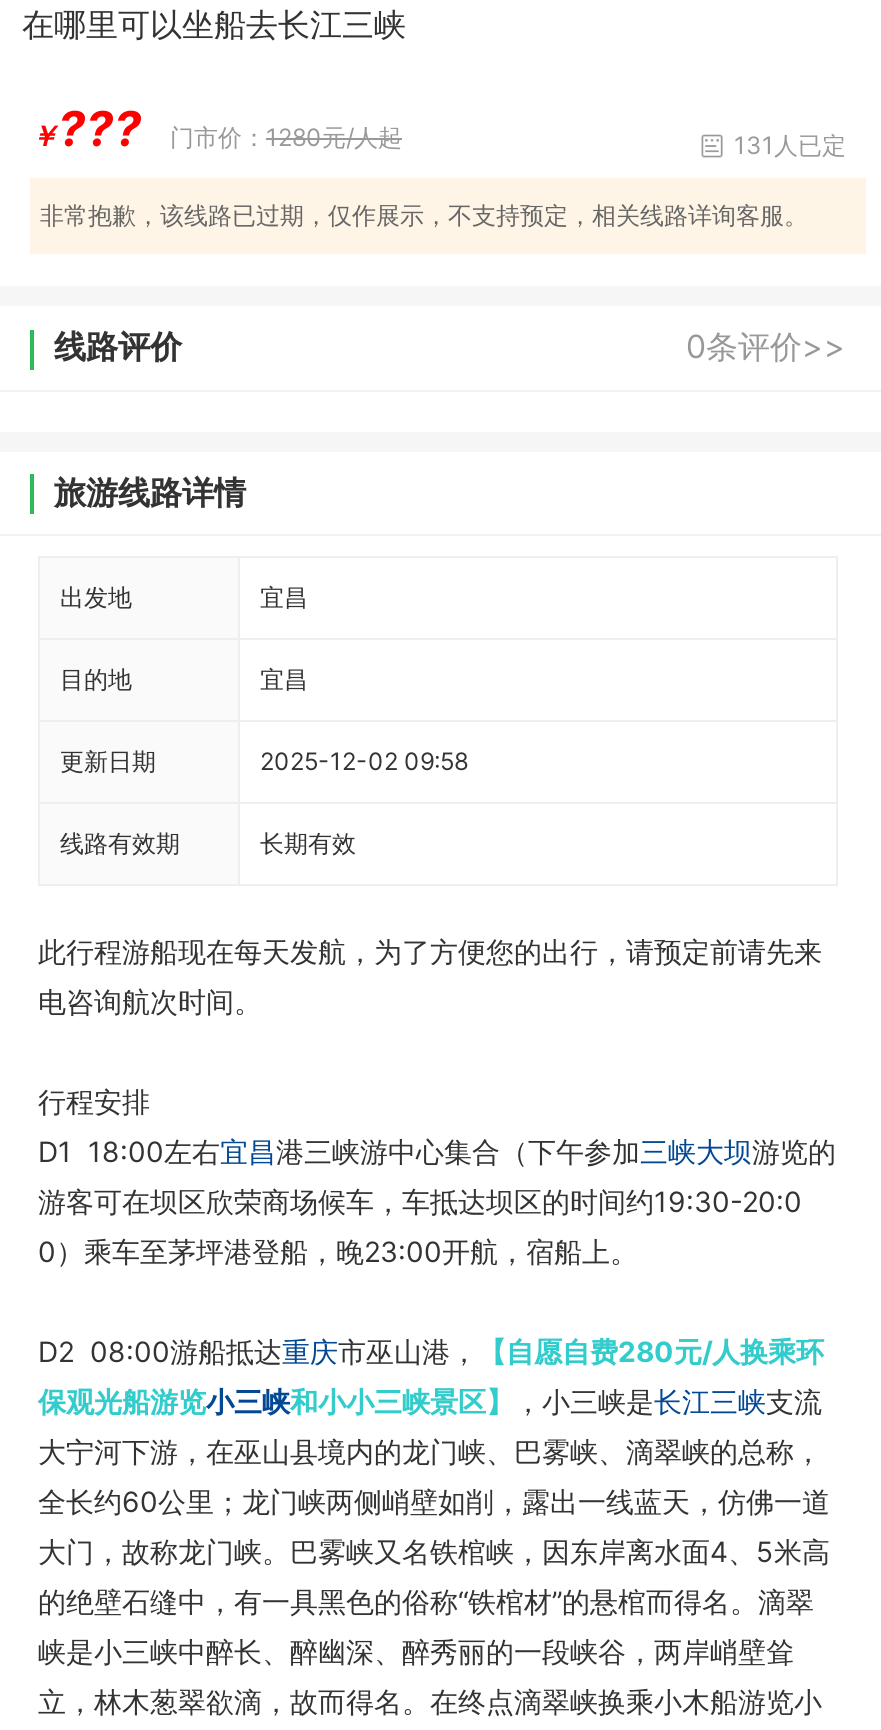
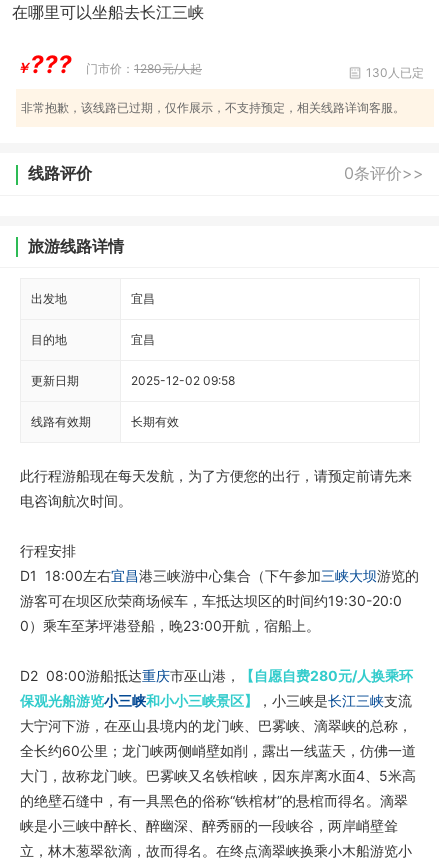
- 131人已定
+ 130人已定
